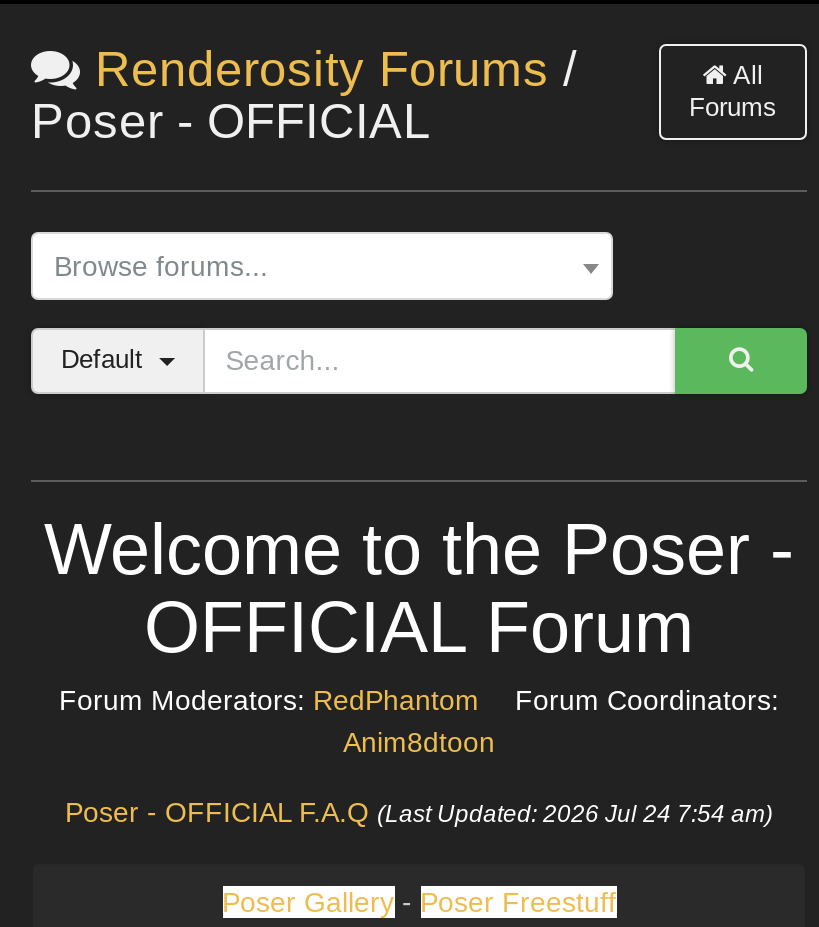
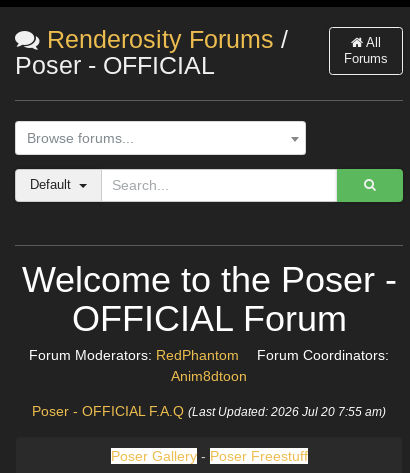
- Poser - OFFICIAL F.A.Q (Last Updated: 2026 Jul 24 7:54 am)
+ Poser - OFFICIAL F.A.Q (Last Updated: 2026 Jul 20 7:55 am)
